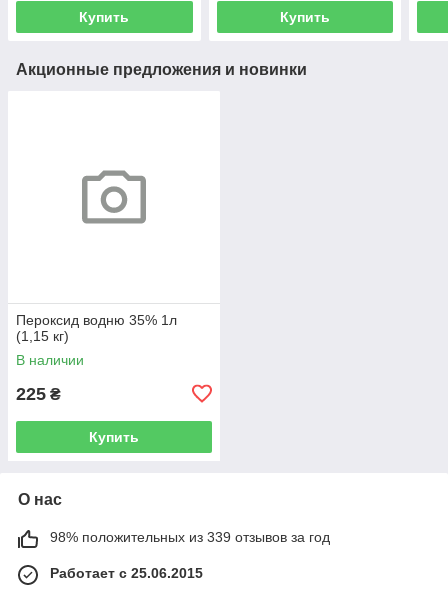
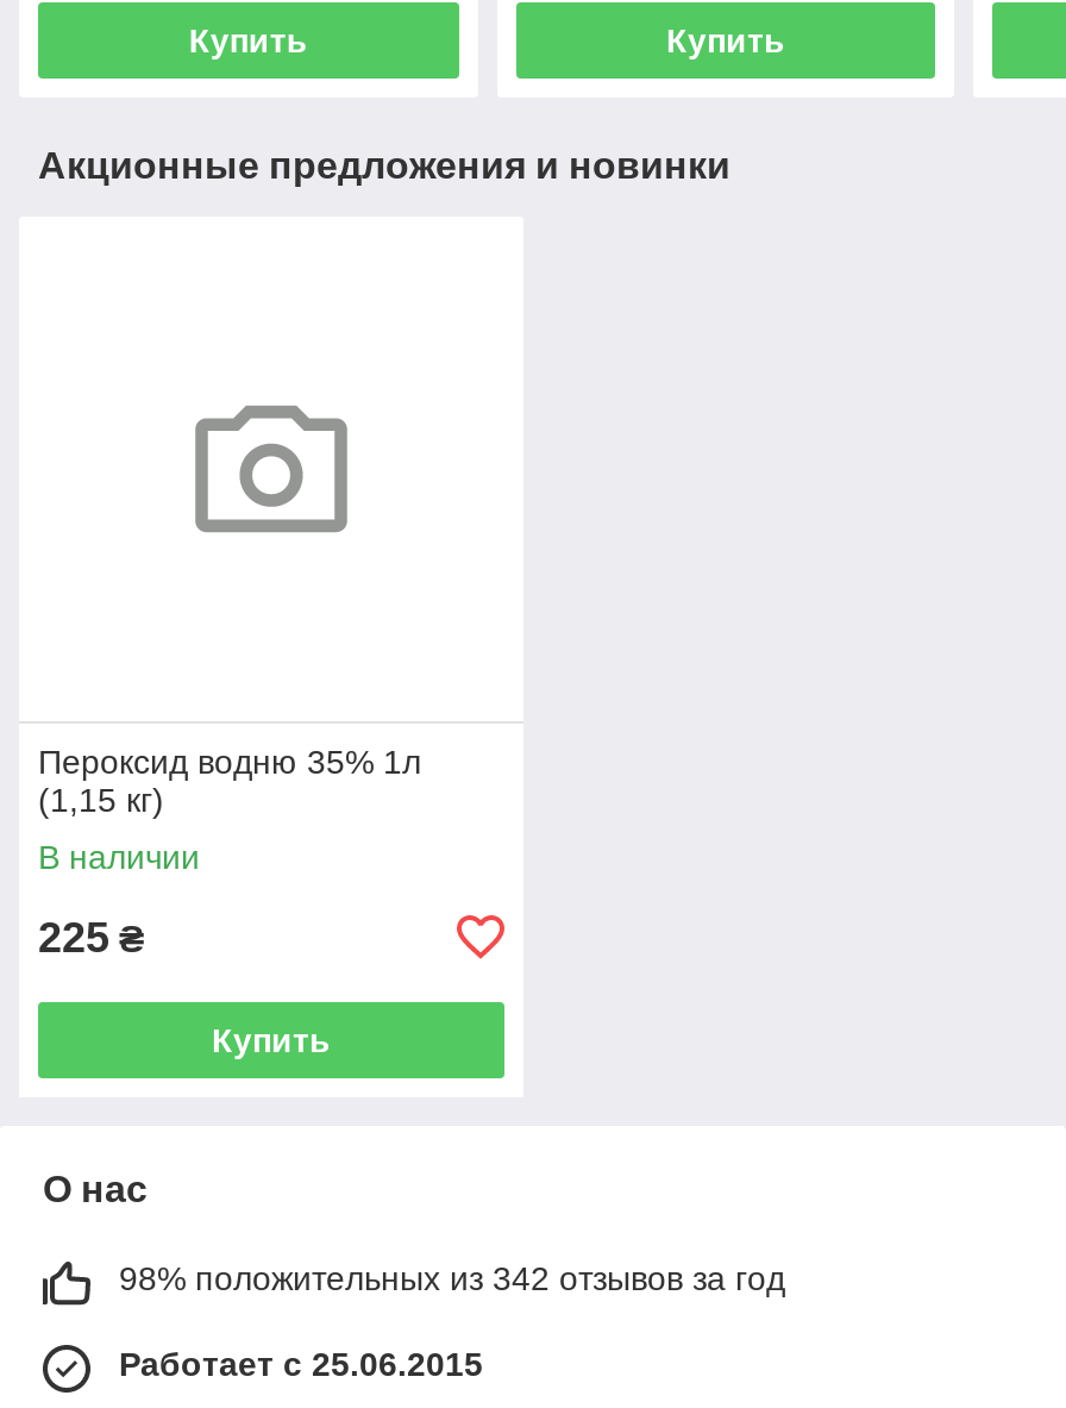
- 98% положительных из 339 отзывов за год
+ 98% положительных из 342 отзывов за год
